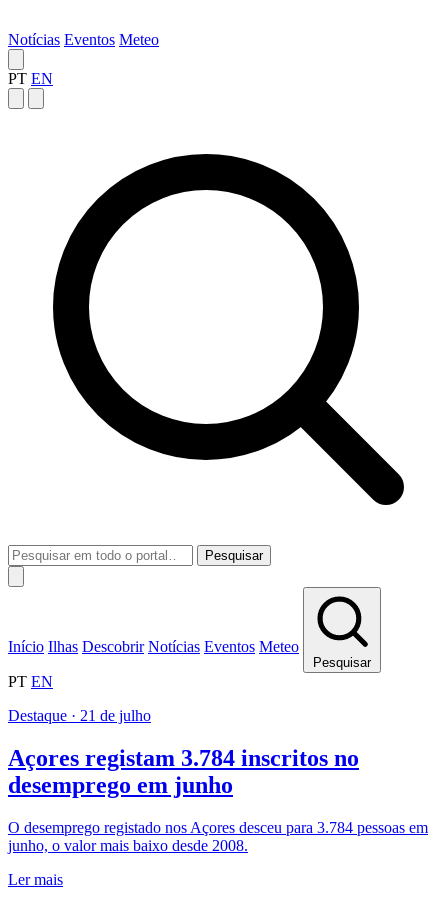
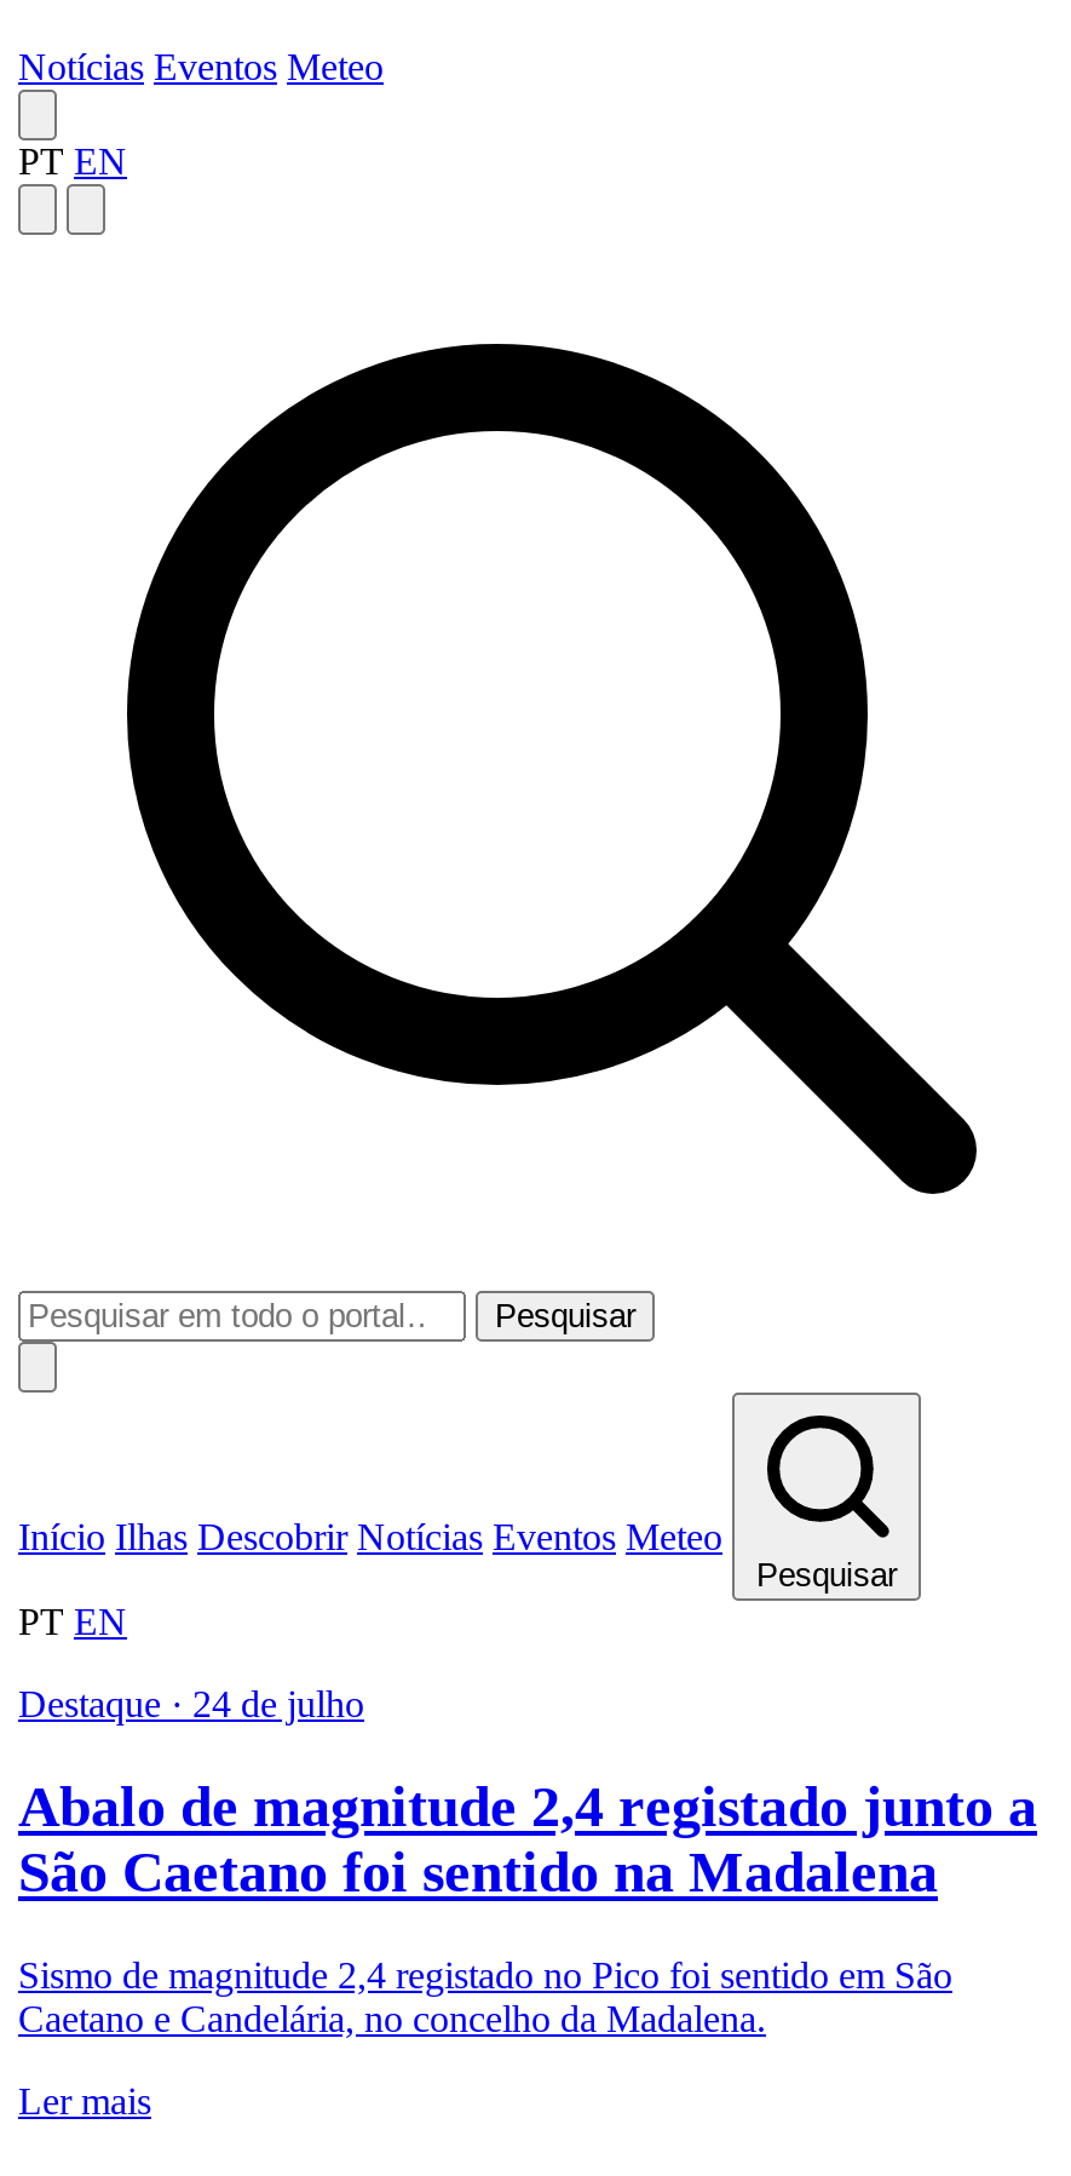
- Destaque · 21 de julho
+ Destaque · 24 de julho

- Açores registam 3.784 inscritos no
- desemprego em junho
+ Abalo de magnitude 2,4 registado junto a
+ São Caetano foi sentido na Madalena

- O desemprego registado nos Açores desceu para 3.784 pessoas em
- junho, o valor mais baixo desde 2008.
+ Sismo de magnitude 2,4 registado no Pico foi sentido em São
+ Caetano e Candelária, no concelho da Madalena.
